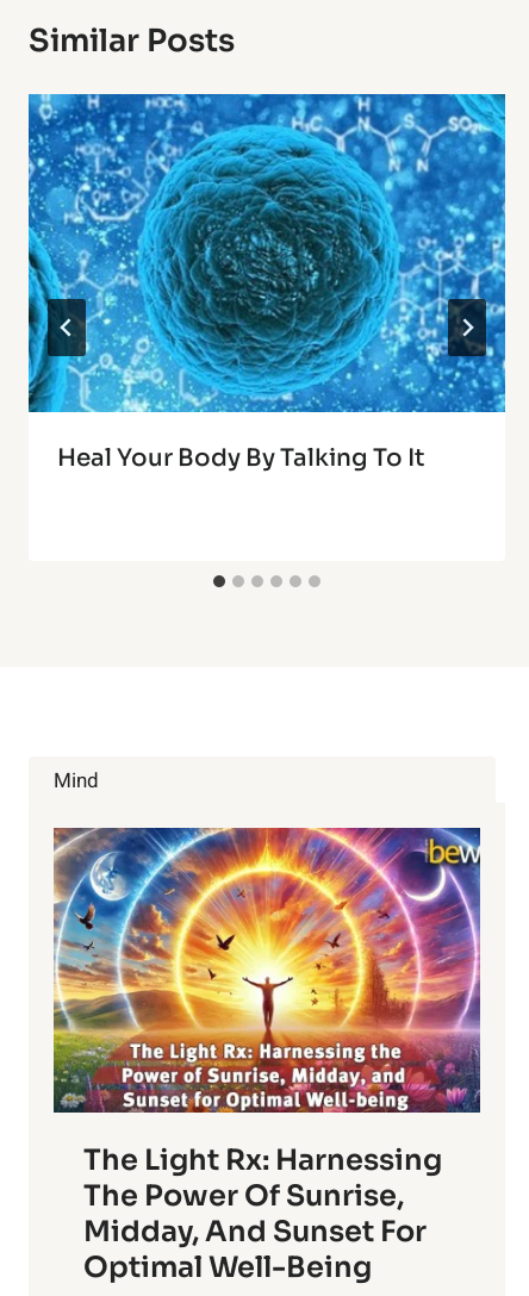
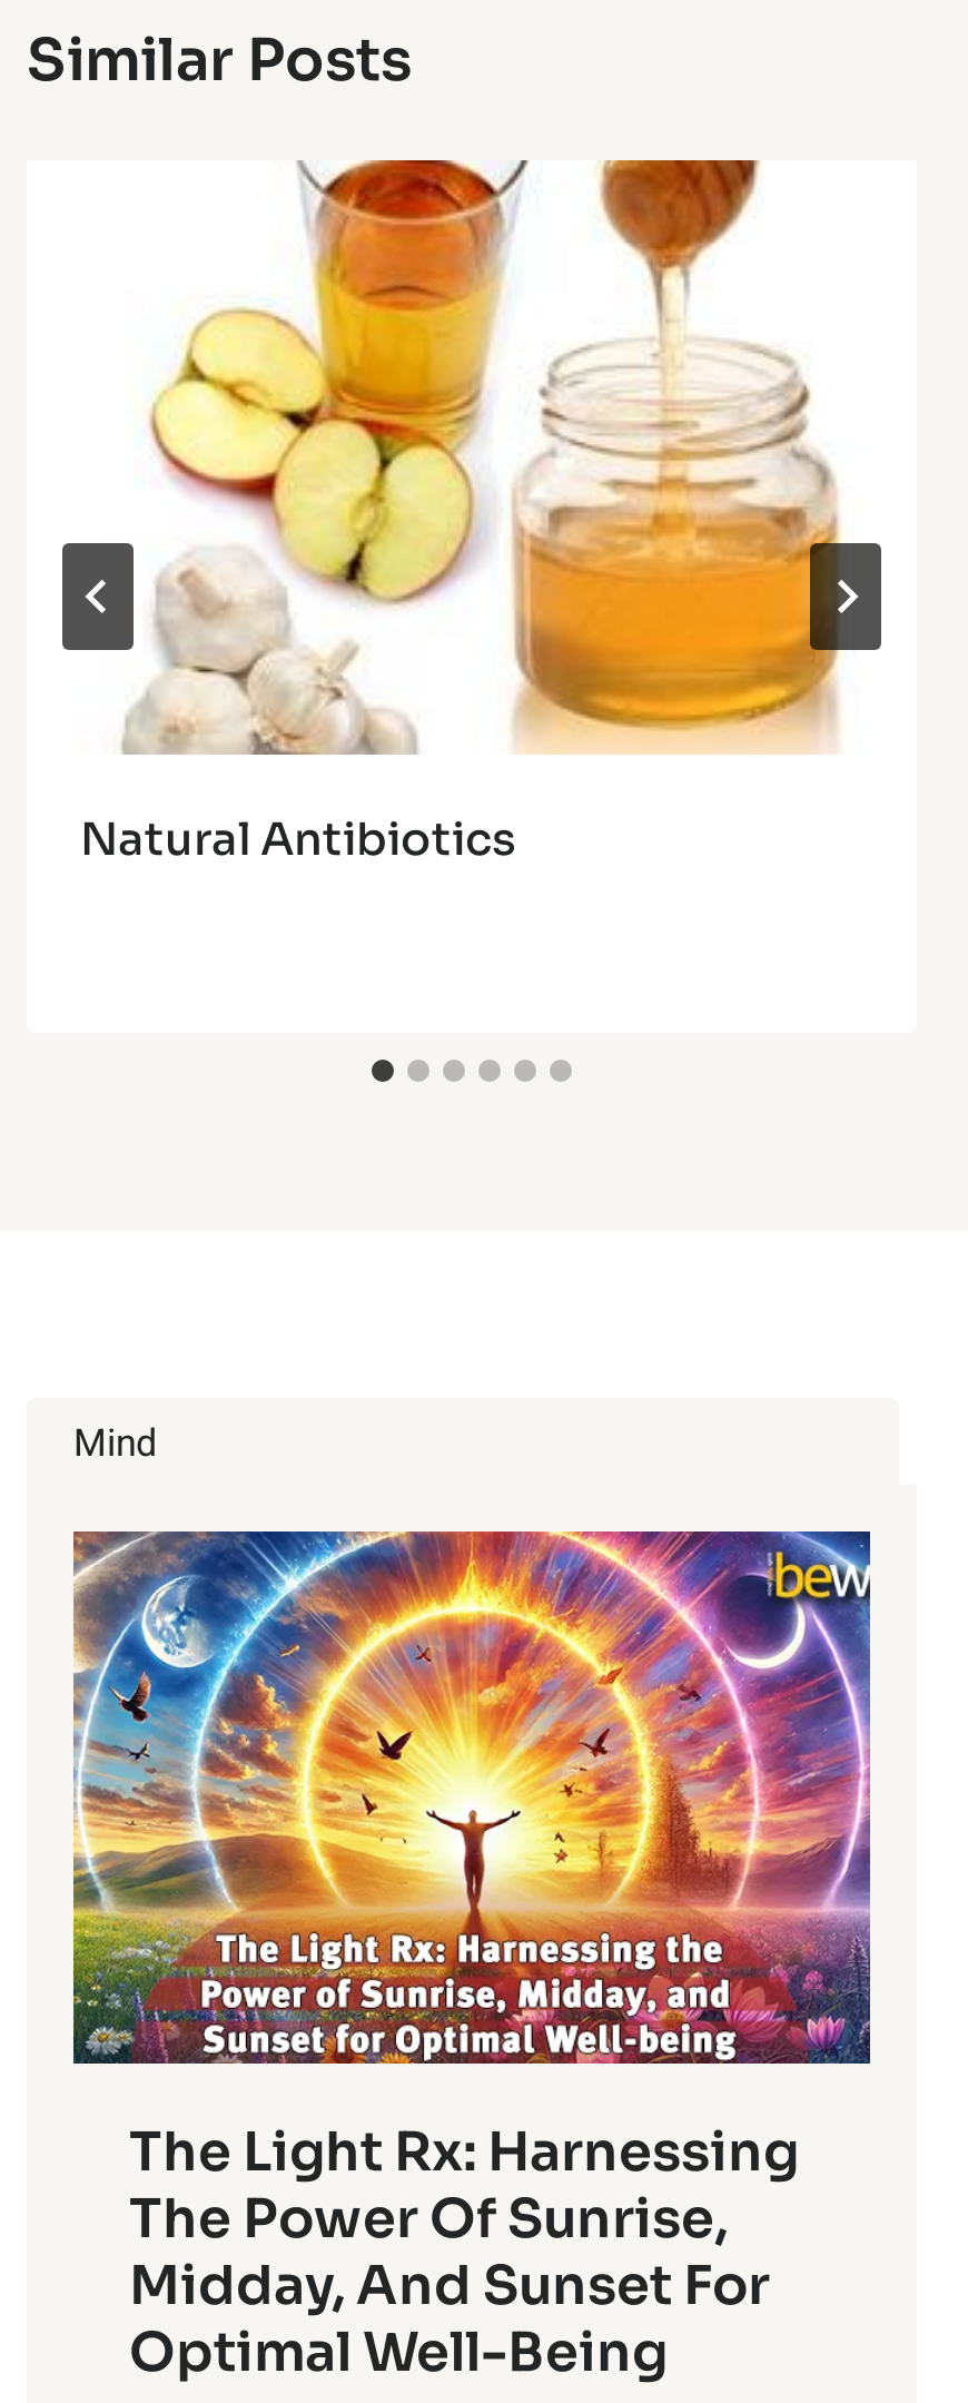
- [image]
- Heal Your Body By Talking To It
+ [image]
+ Natural Antibiotics
